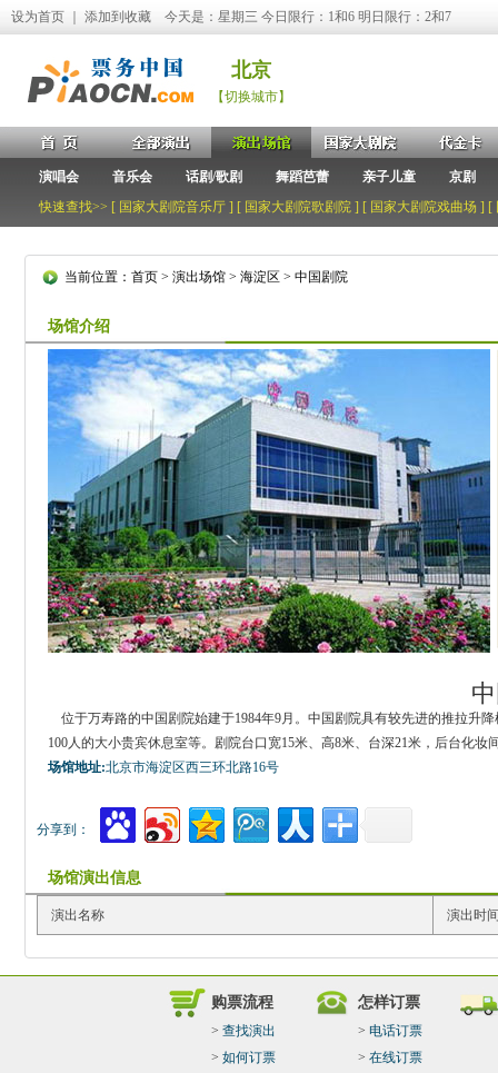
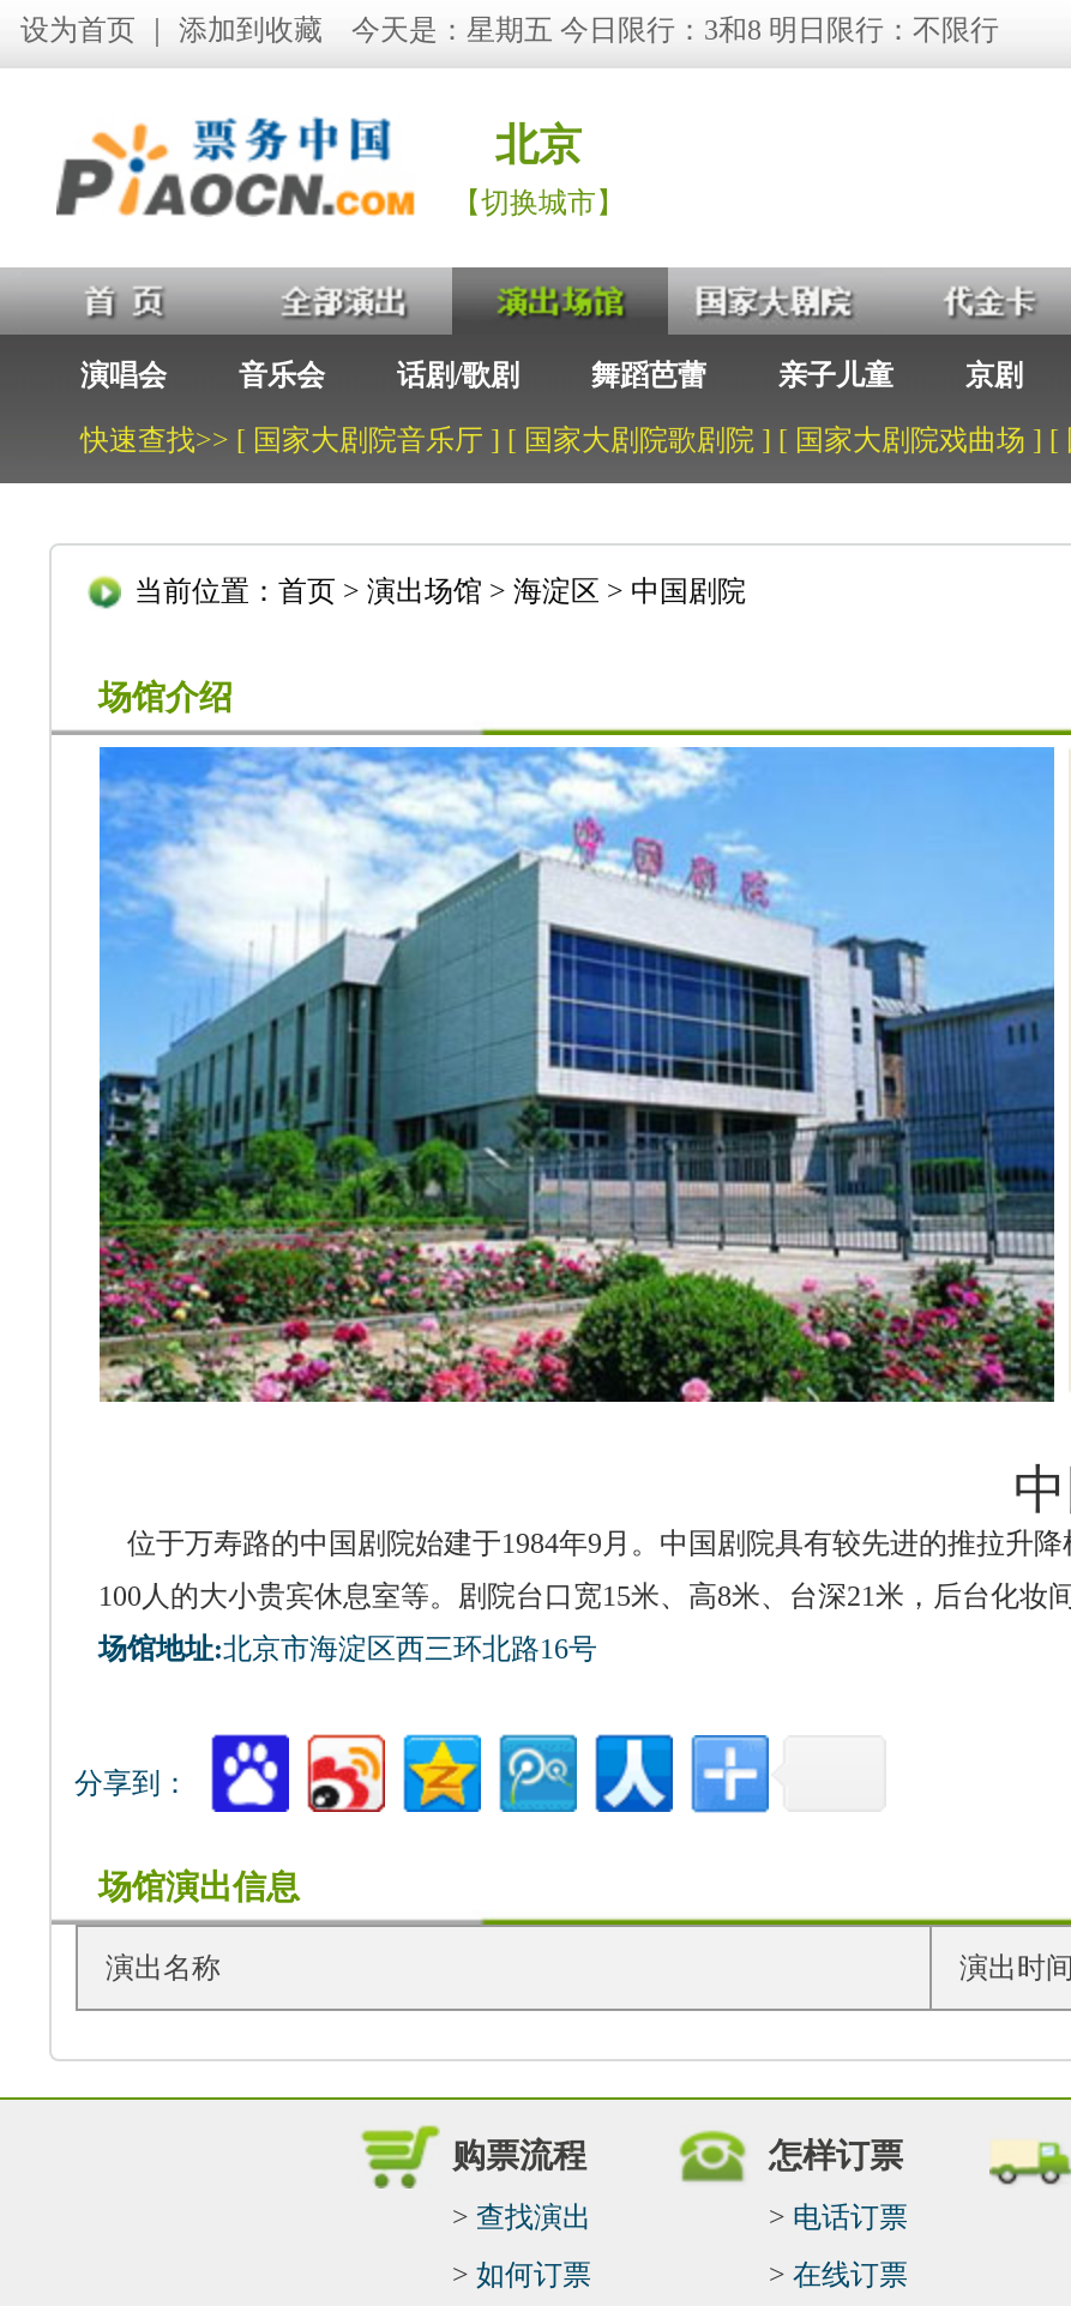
- 今天是：星期三 今日限行：1和6 明日限行：2和7
+ 今天是：星期五 今日限行：3和8 明日限行：不限行
